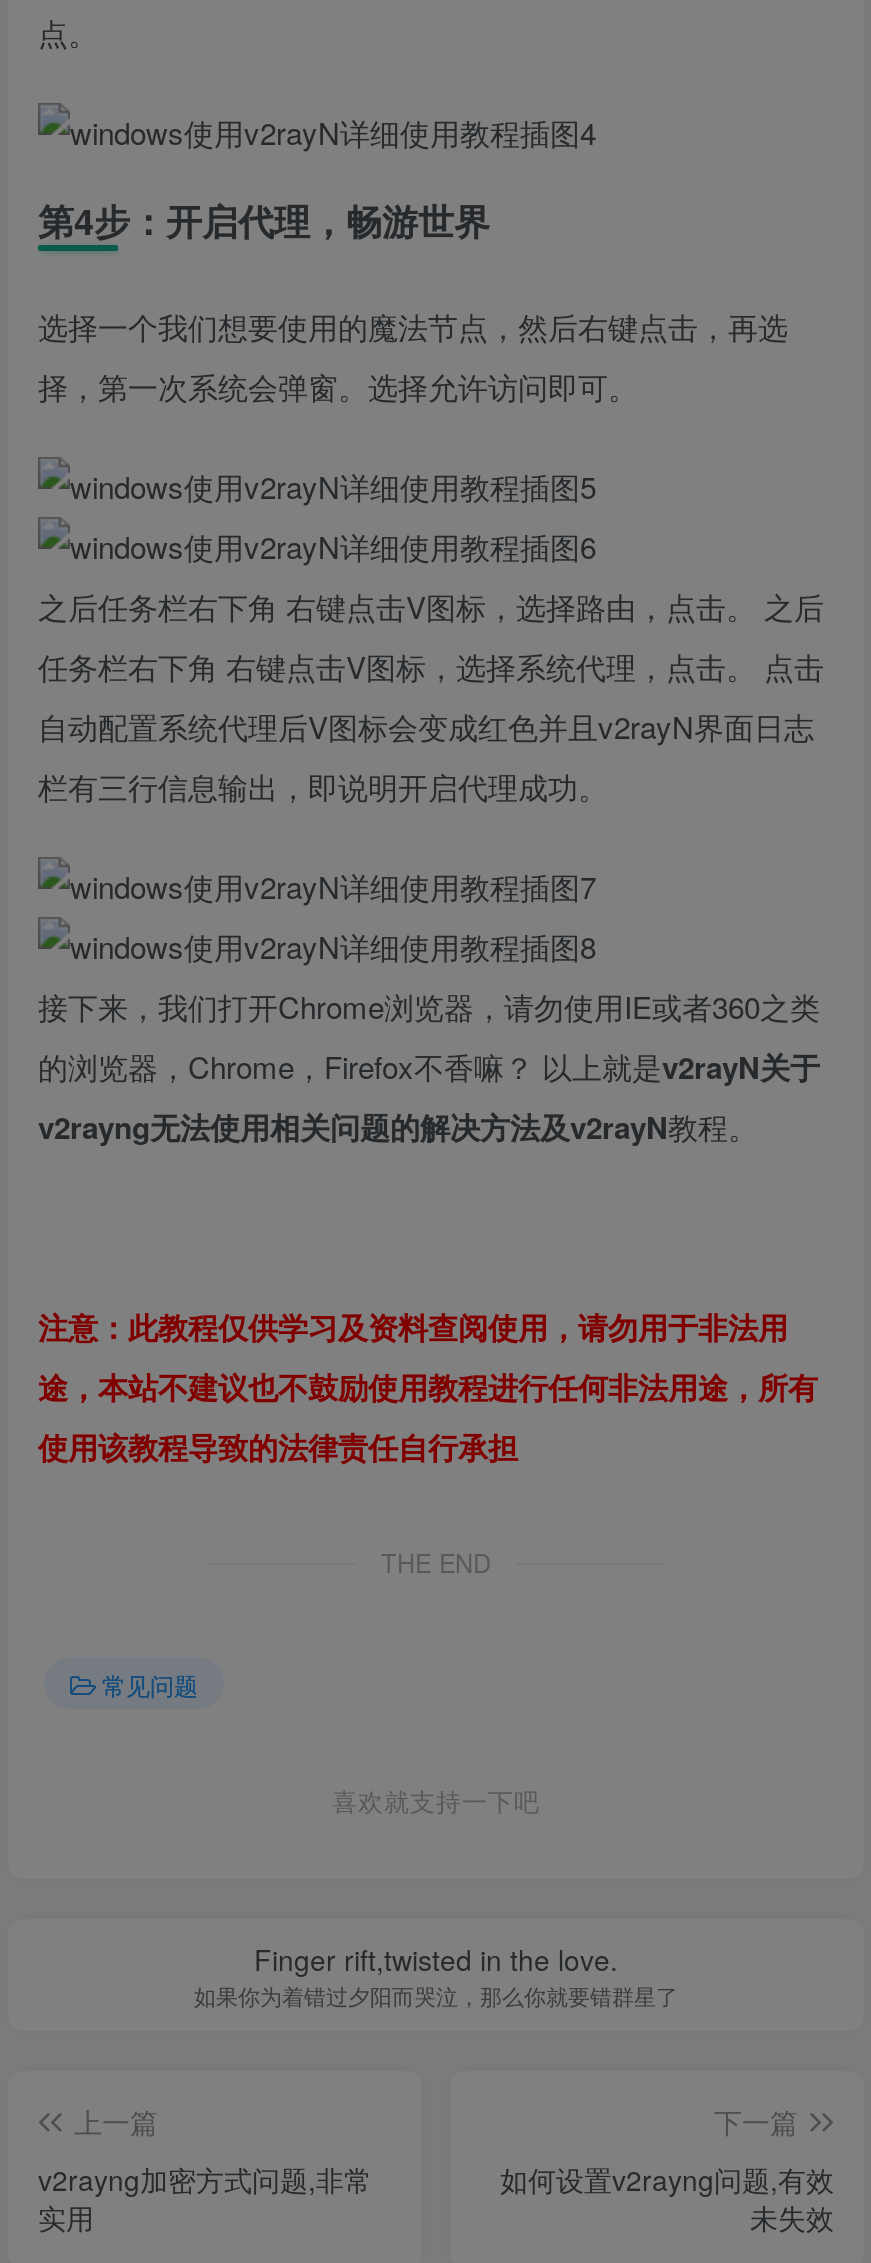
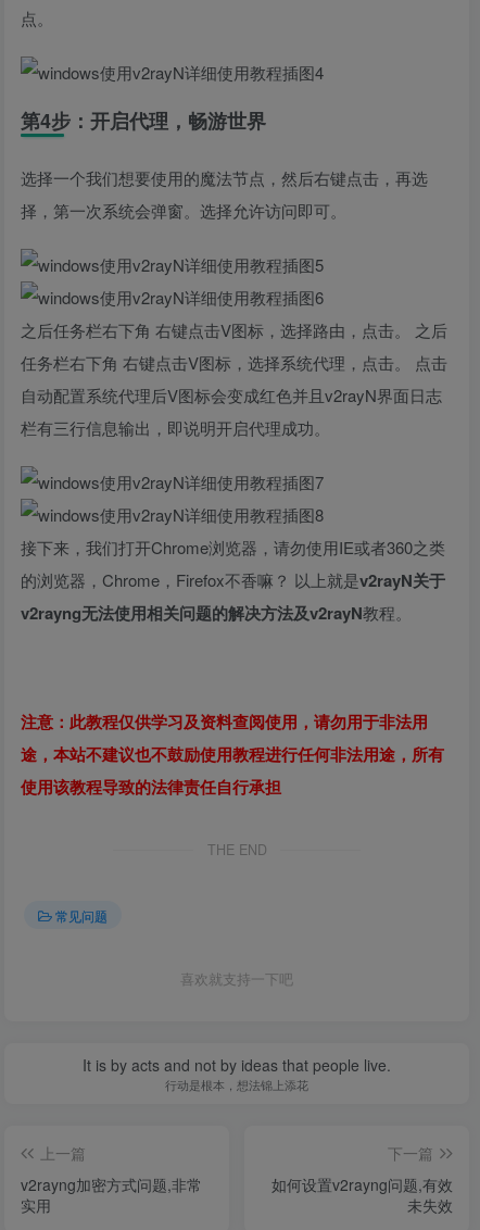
- Finger rift,twisted in the love.
- 如果你为着错过夕阳而哭泣，那么你就要错群星了
+ It is by acts and not by ideas that people live.
+ 行动是根本，想法锦上添花
